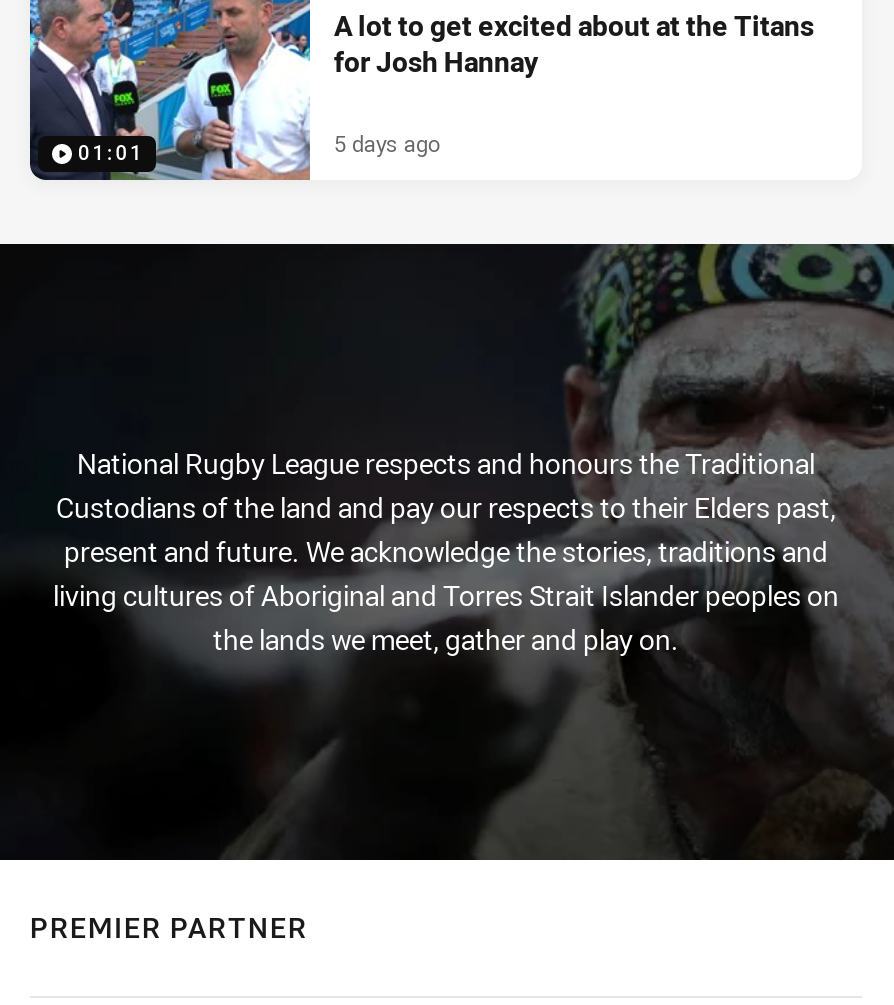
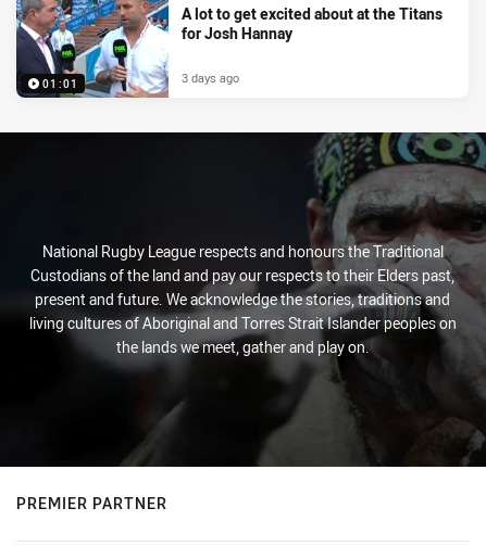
- 5 days ago
+ 3 days ago
